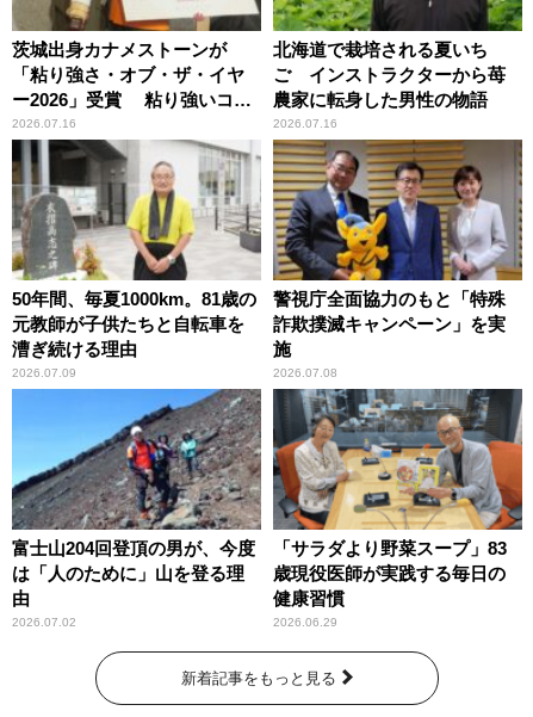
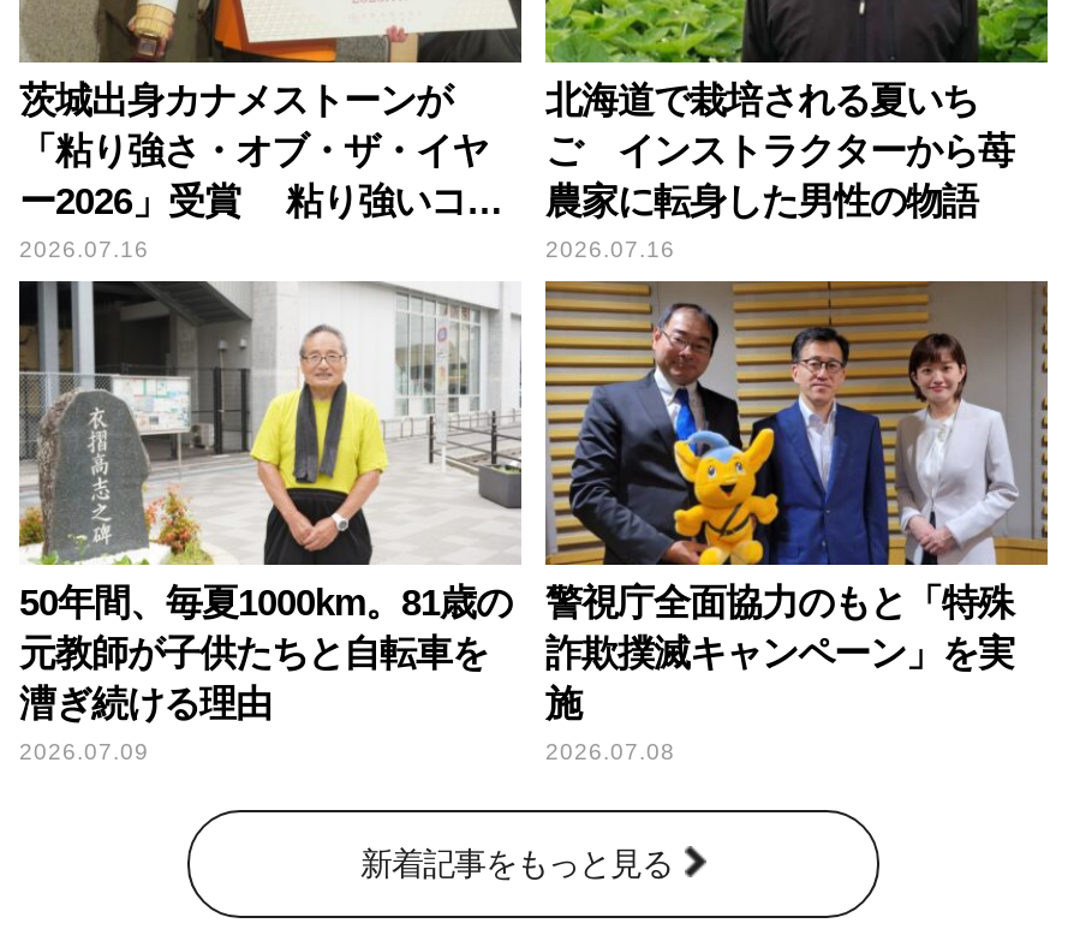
- [image]
- 富士山204回登頂の男が、今度
- は「人のために」山を登る理
- 由
- 2026.07.02

- [image]
- 「サラダより野菜スープ」83
- 歳現役医師が実践する毎日の
- 健康習慣
- 2026.06.29
